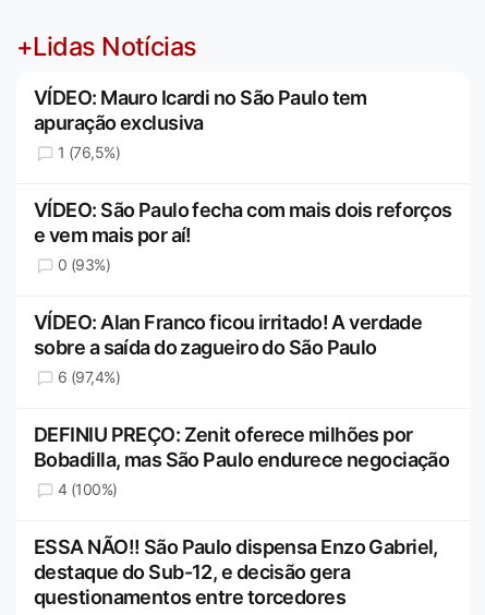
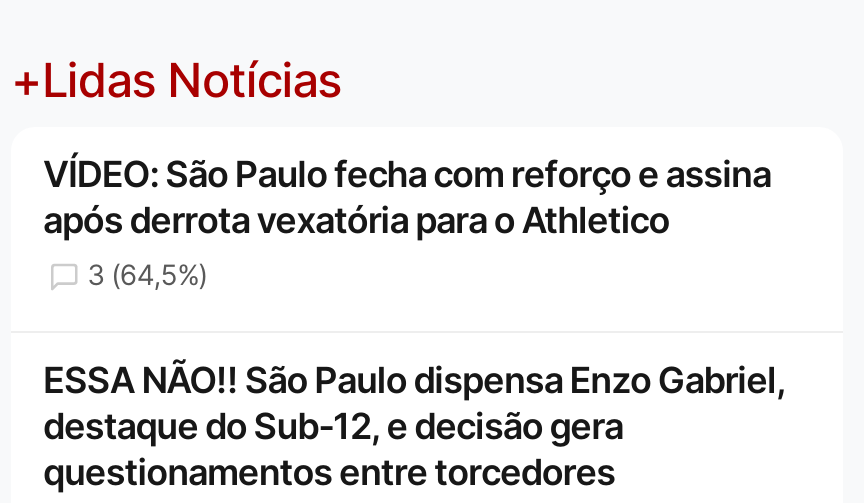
- VÍDEO: Mauro Icardi no São Paulo tem
- apuração exclusiva
- 1 (76,5%)
- VÍDEO: São Paulo fecha com mais dois reforços
- e vem mais por aí!
- 0 (93%)
- VÍDEO: Alan Franco ficou irritado! A verdade
- sobre a saída do zagueiro do São Paulo
- 6 (97,4%)
- DEFINIU PREÇO: Zenit oferece milhões por
- Bobadilla, mas São Paulo endurece negociação
- 4 (100%)
+ VÍDEO: São Paulo fecha com reforço e assina
+ após derrota vexatória para o Athletico
+ 3 (64,5%)
